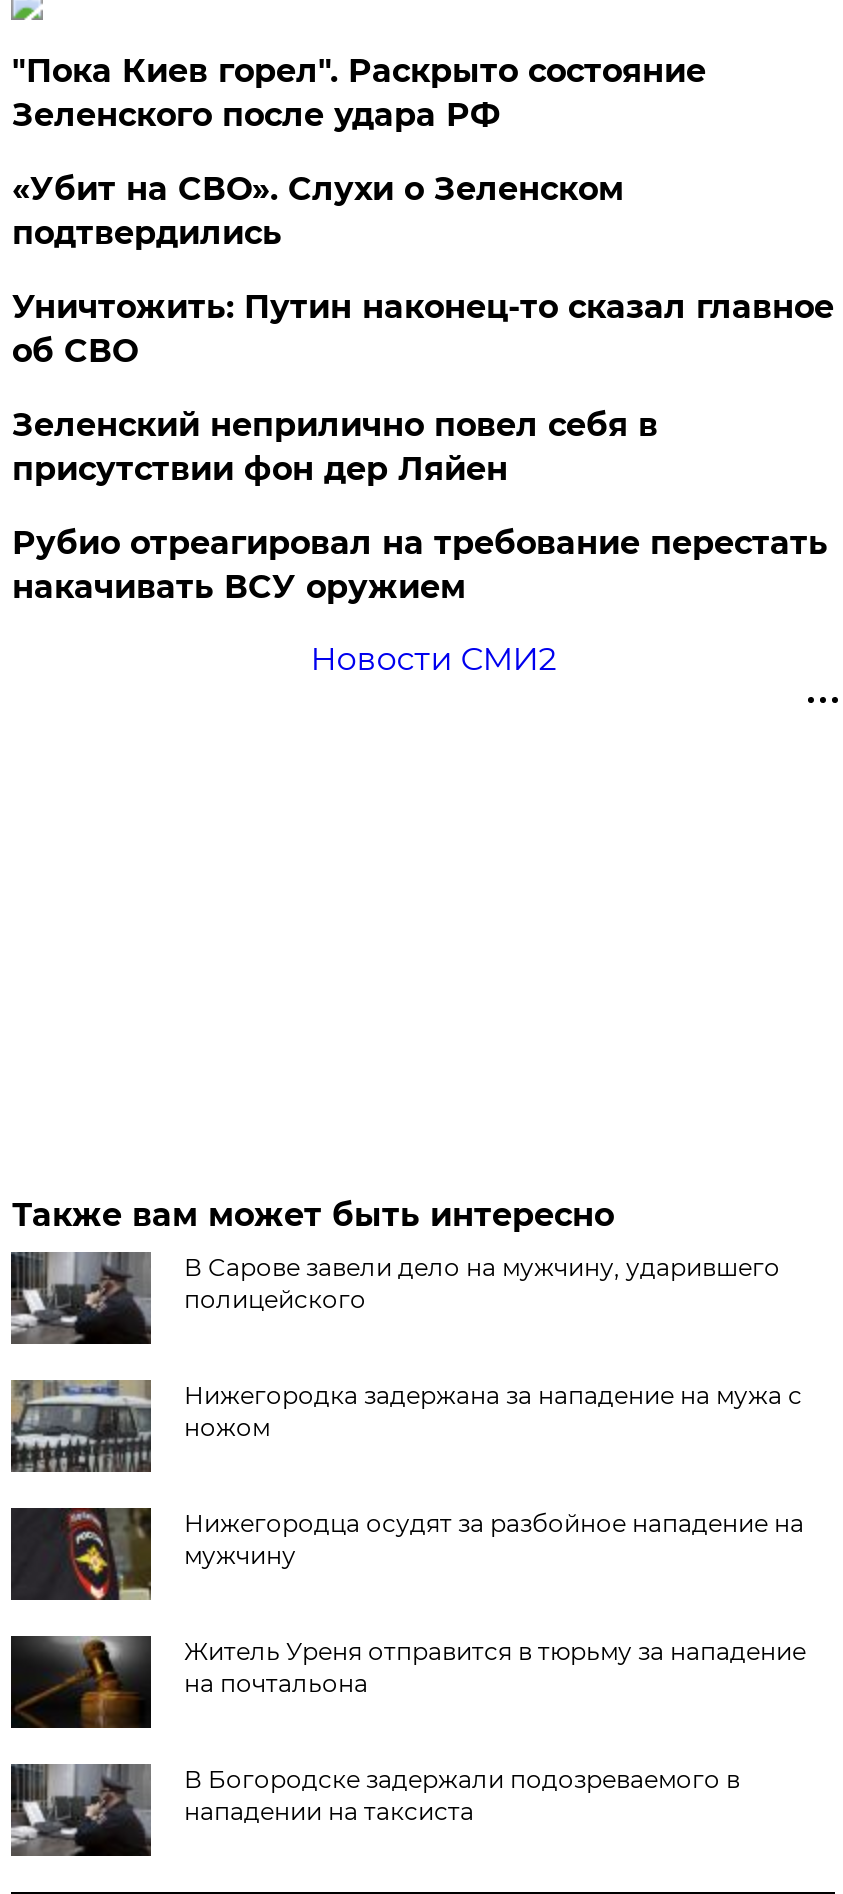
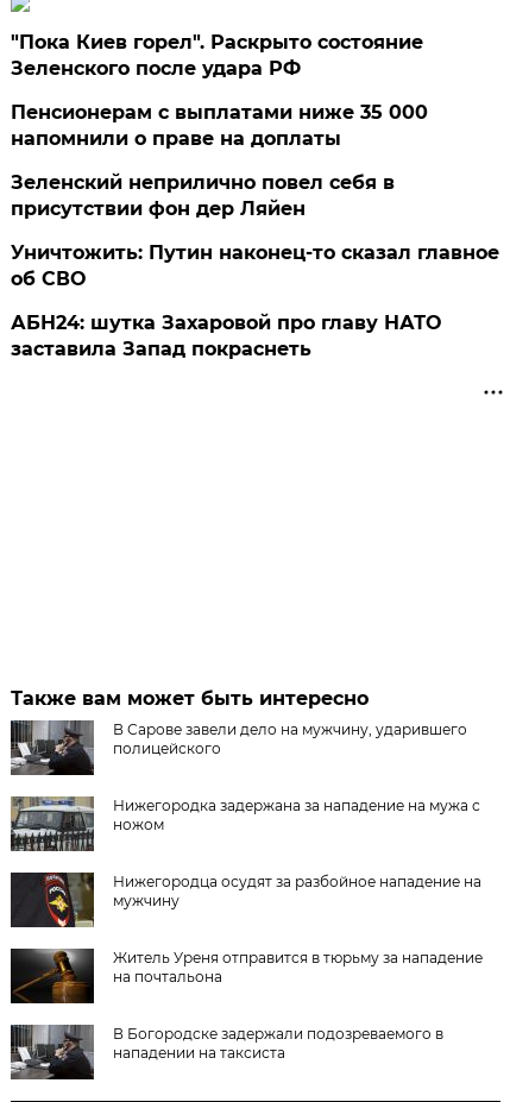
- «Убит на СВО». Слухи о Зеленском
- подтвердились
+ Пенсионерам с выплатами ниже 35 000
+ напомнили о праве на доплаты

moved down: Уничтожить: Путин наконец-то сказал главное | об СВО

moved up: Зеленский неприлично повел cебя в | присутствии фон дер Ляйен

- Рубио отреагировал на требование перестать
- накачивать ВСУ оружием

- Новости СМИ2
+ АБН24: шутка Захаровой про главу НАТО
+ заставила Запад покраснеть
